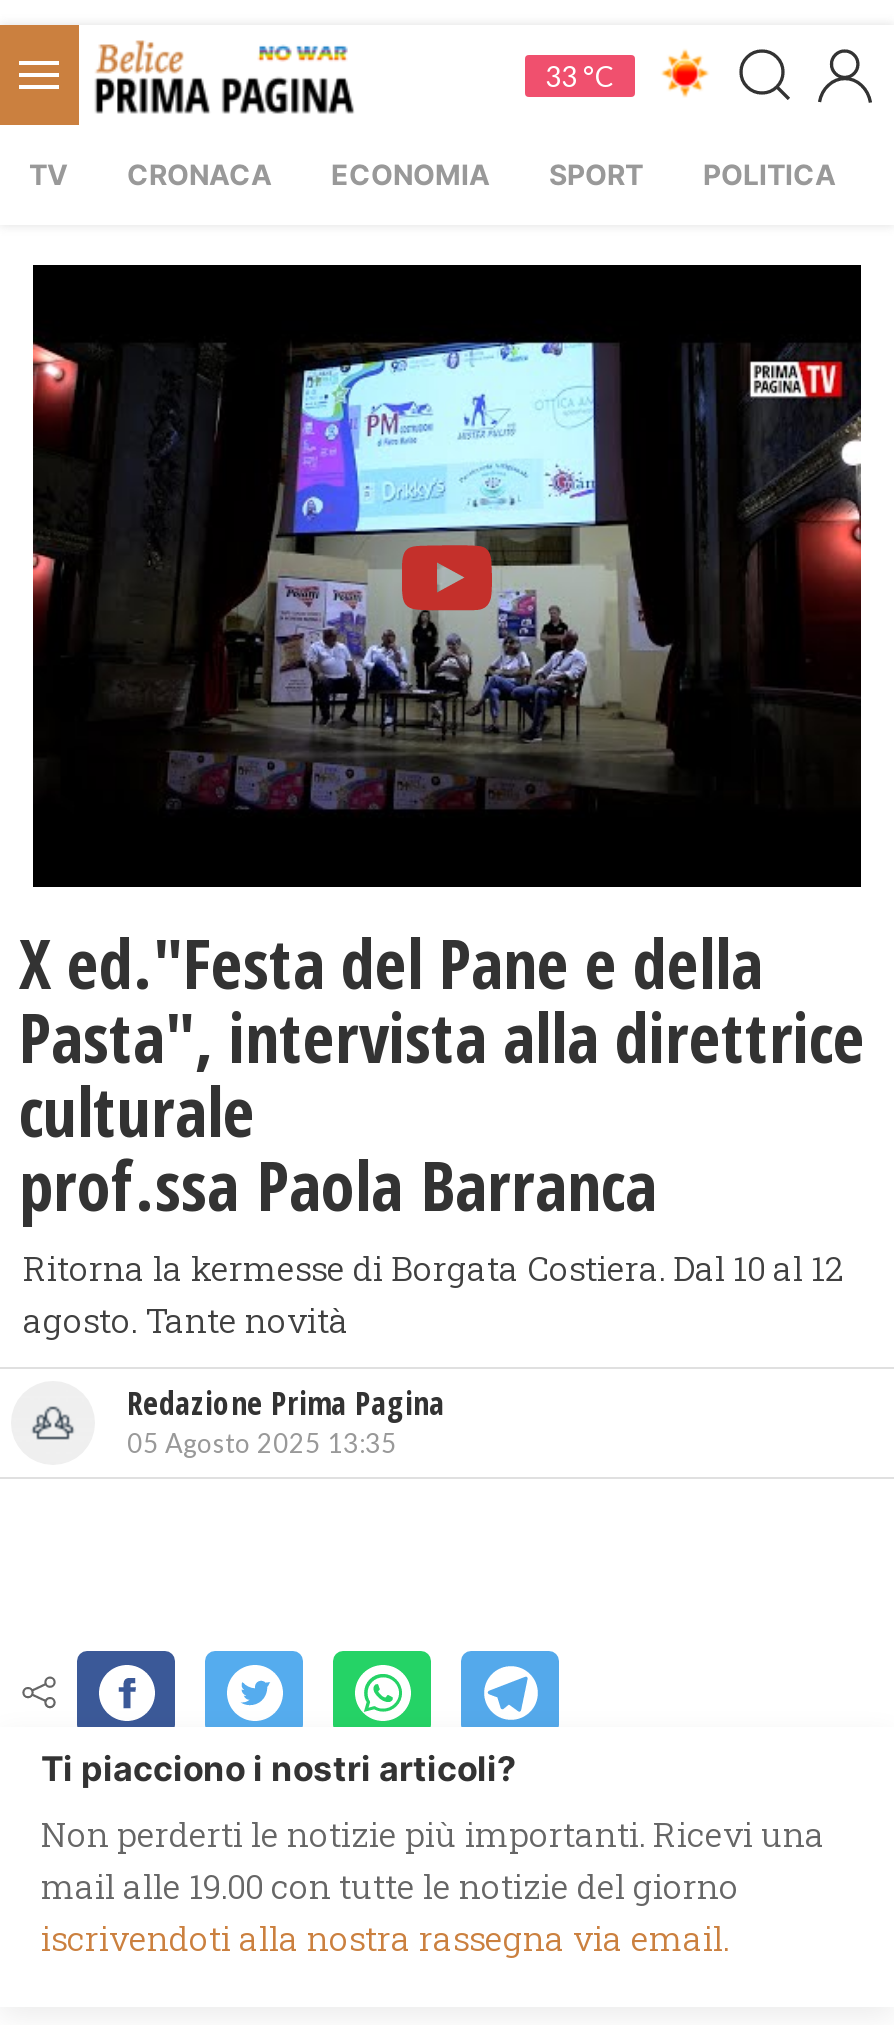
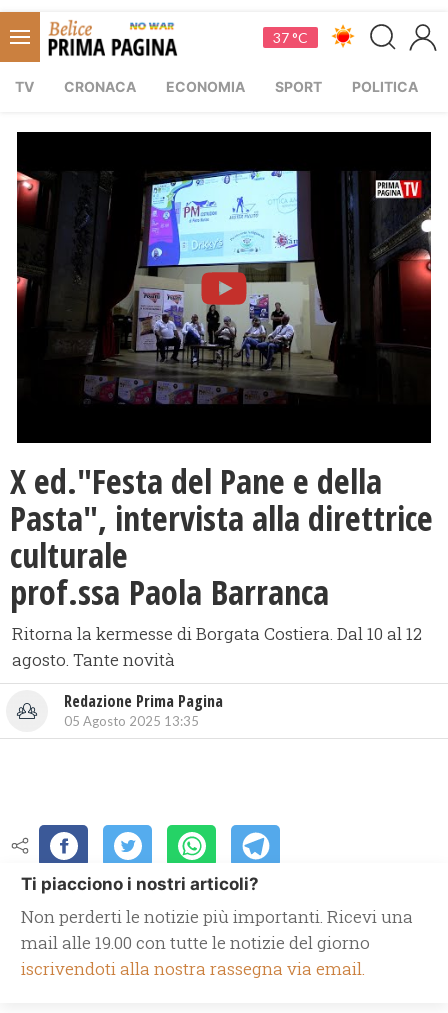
- 33 °C
+ 37 °C
